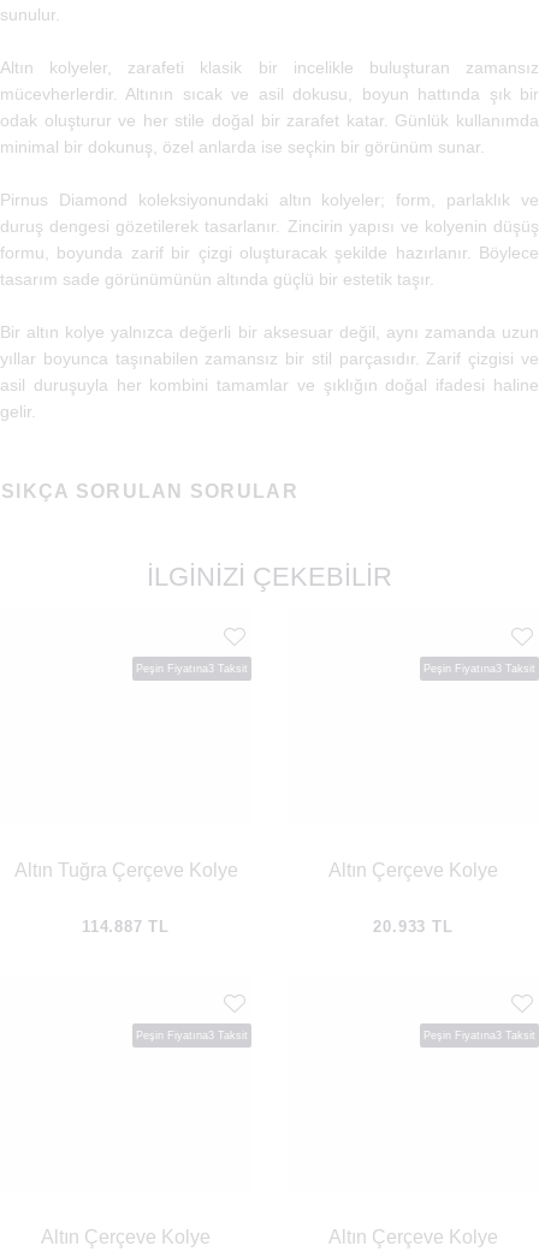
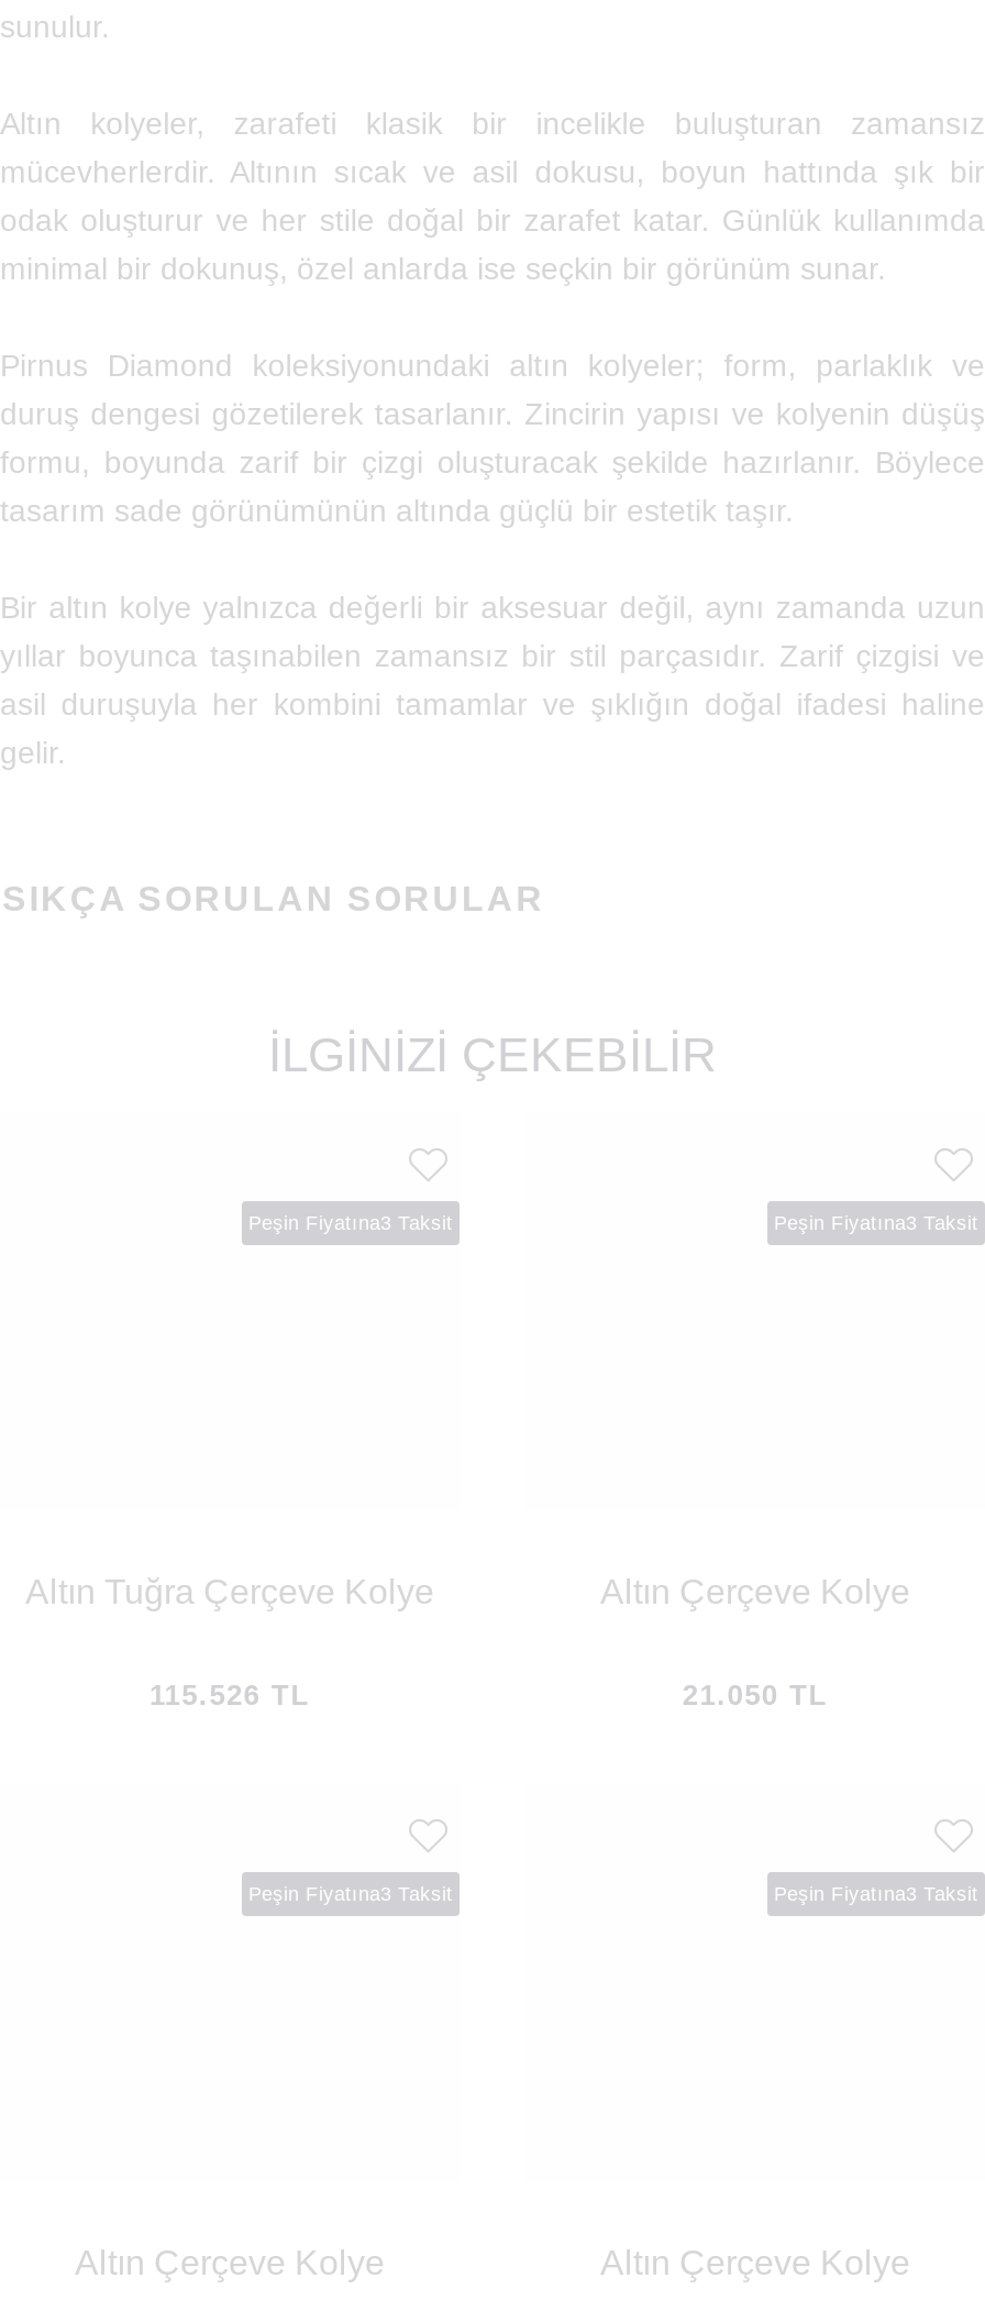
- 114.887 TL
+ 115.526 TL

- 20.933 TL
+ 21.050 TL
